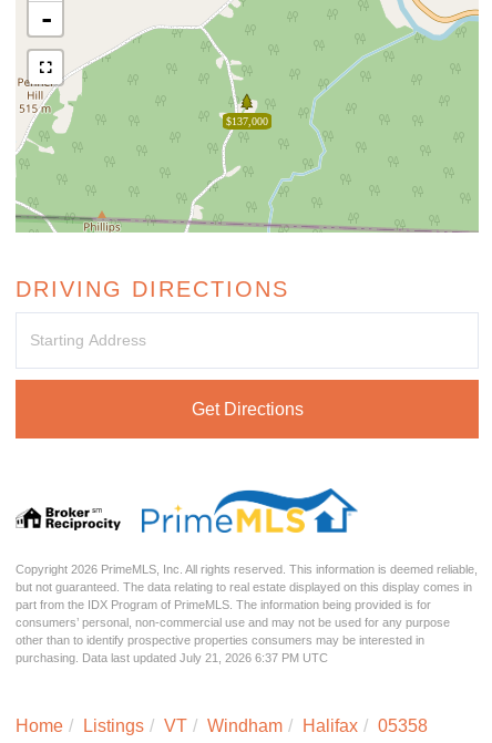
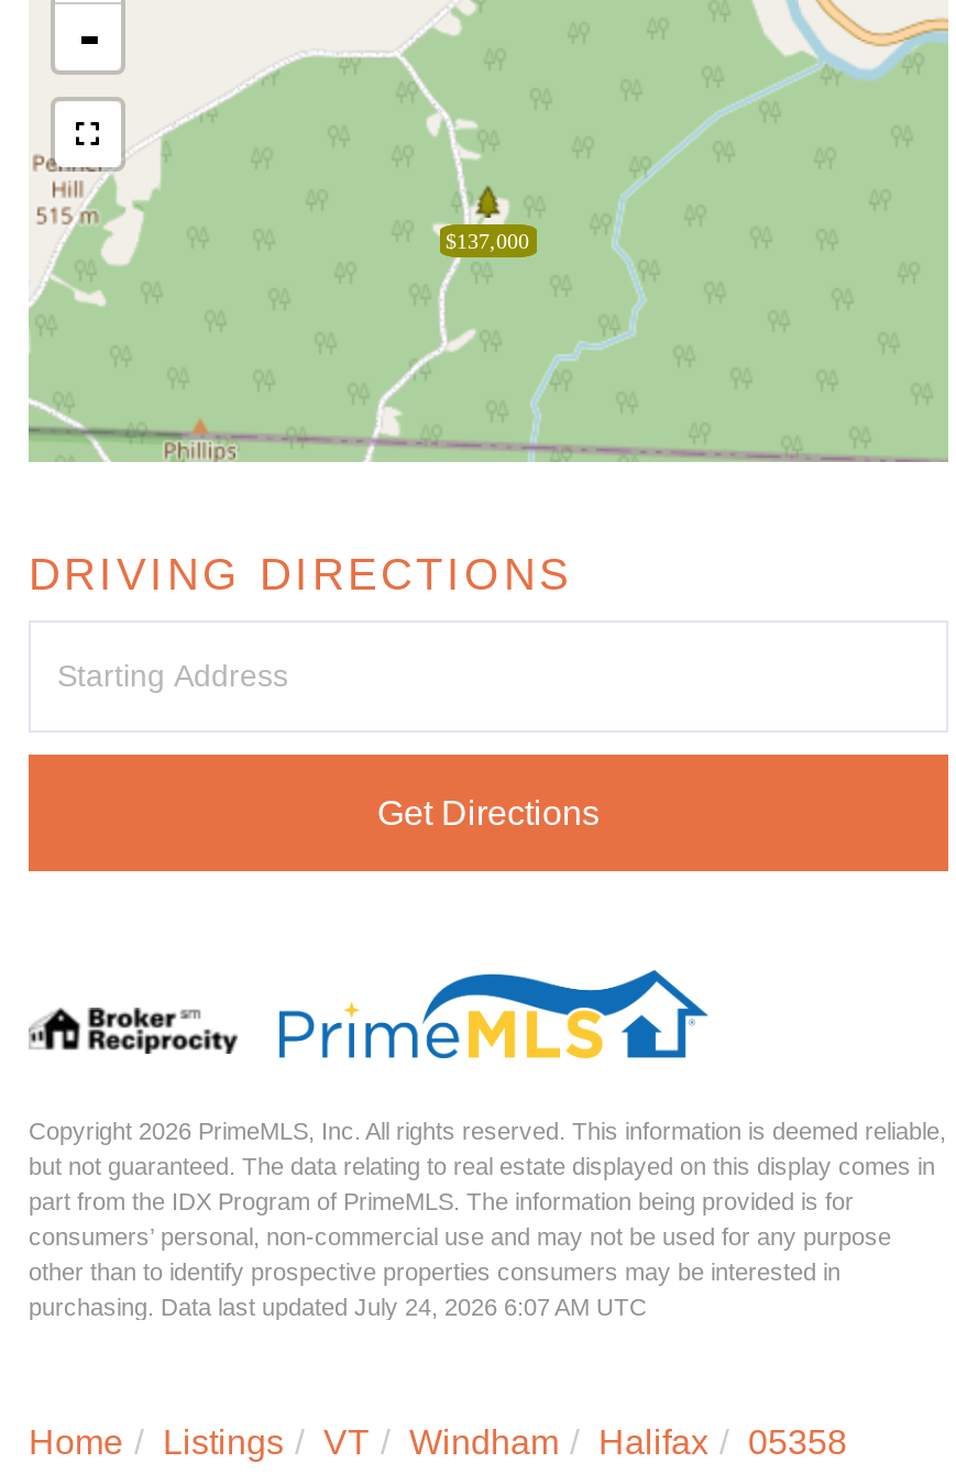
- purchasing. Data last updated July 21, 2026 6:37 PM UTC
+ purchasing. Data last updated July 24, 2026 6:07 AM UTC
